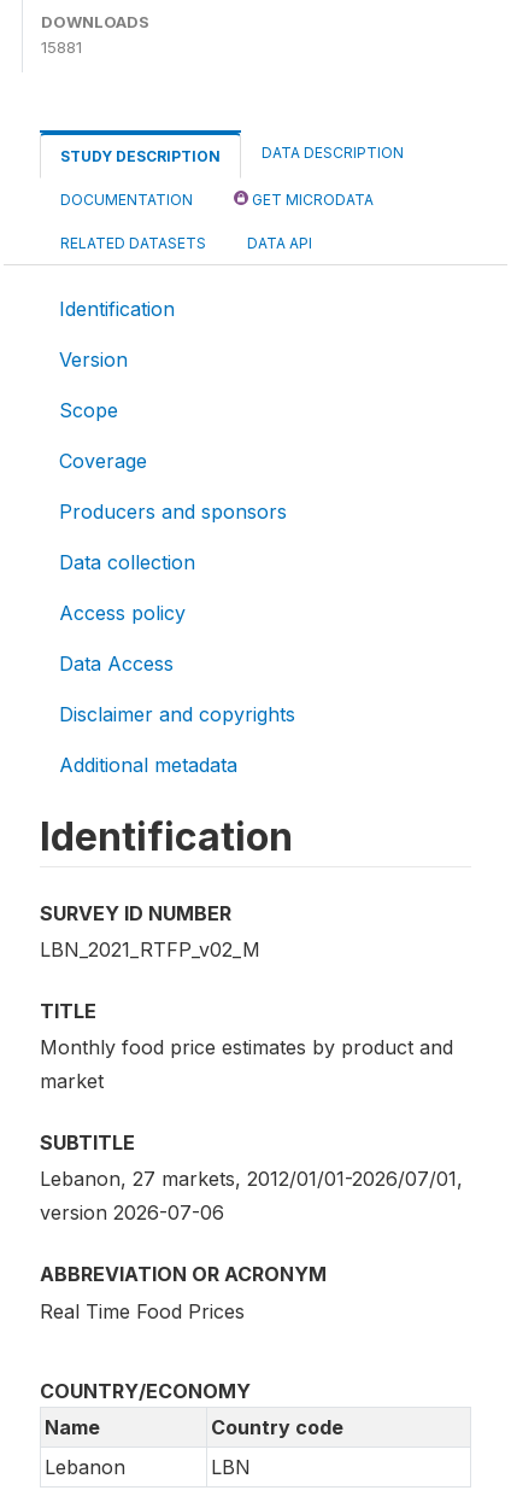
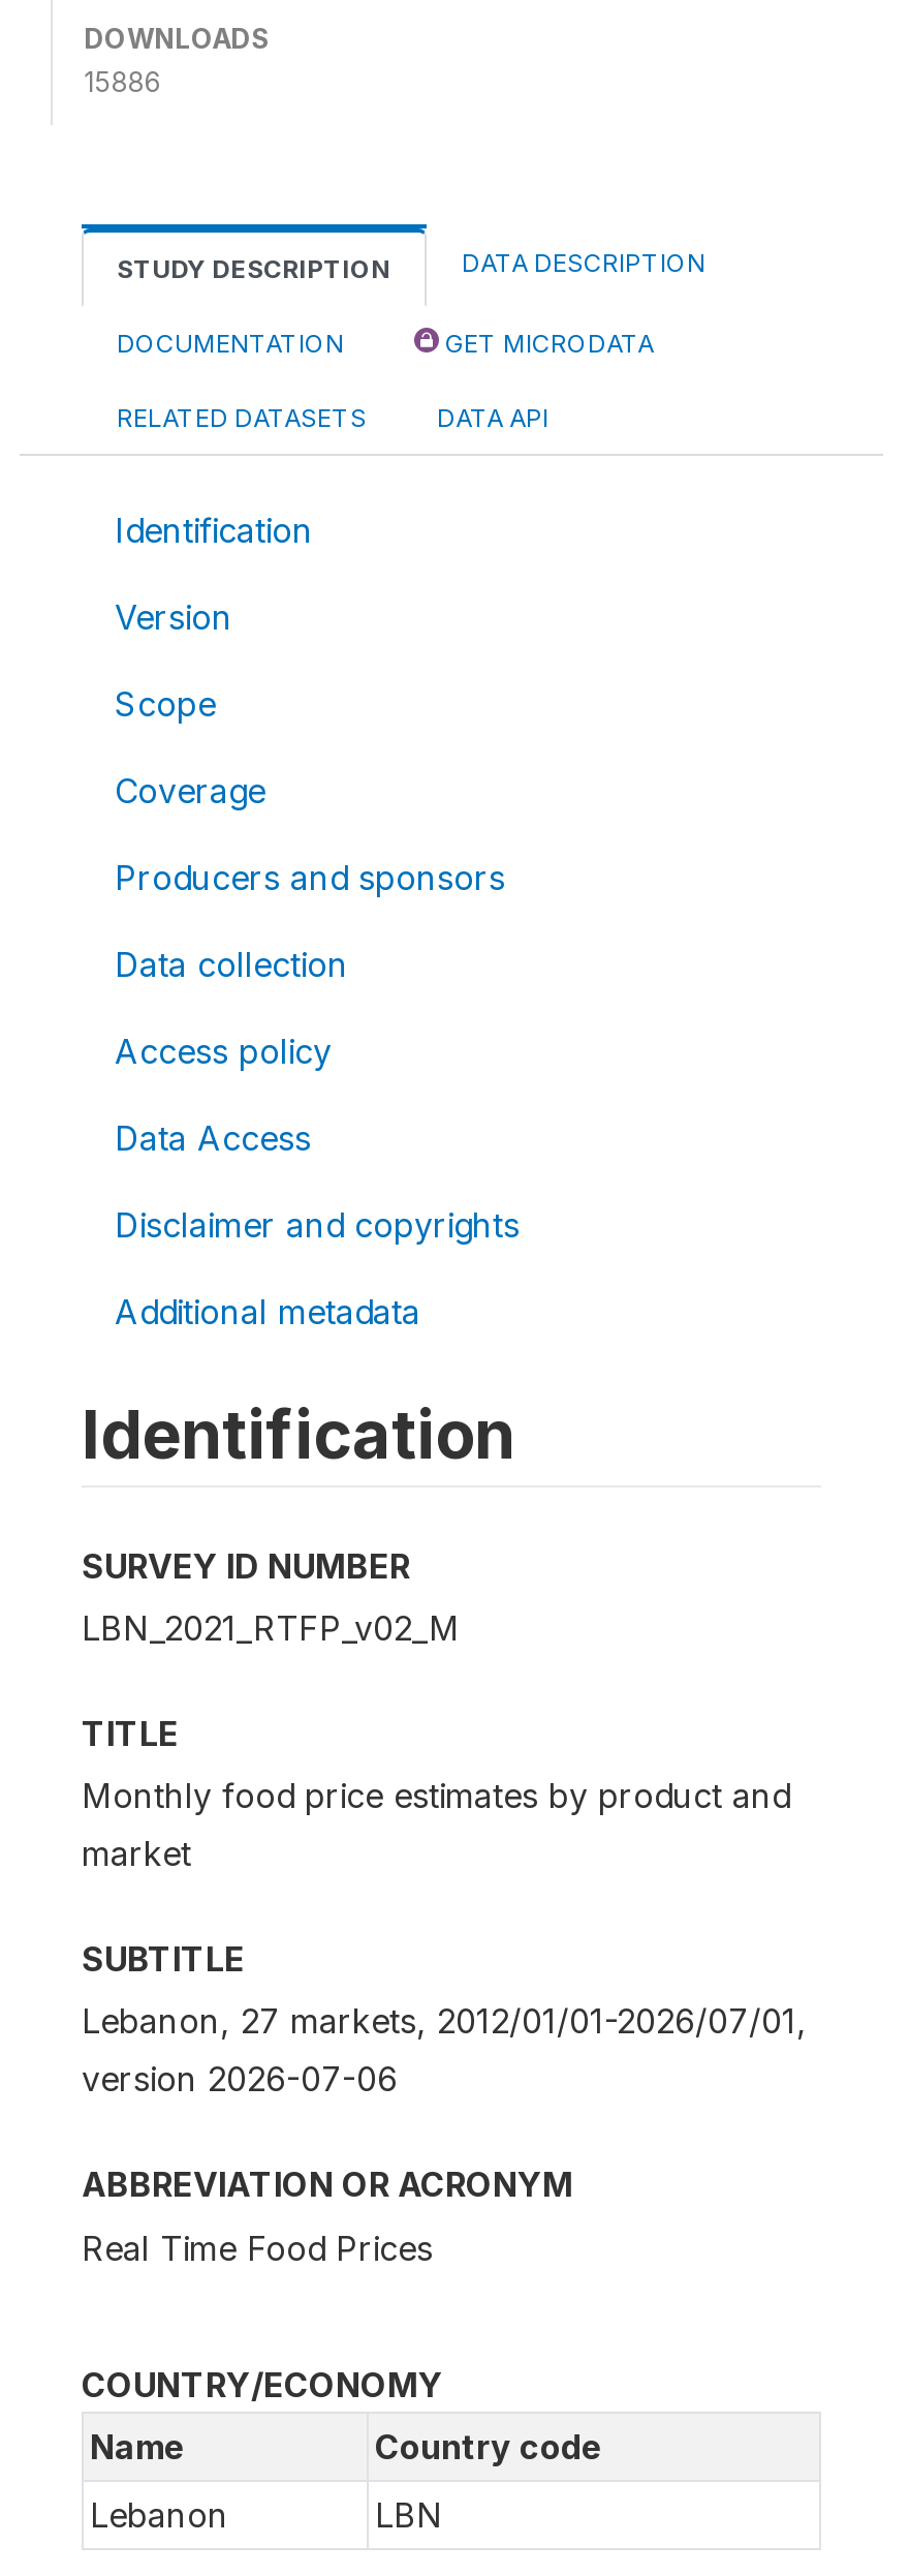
- 15881
+ 15886
